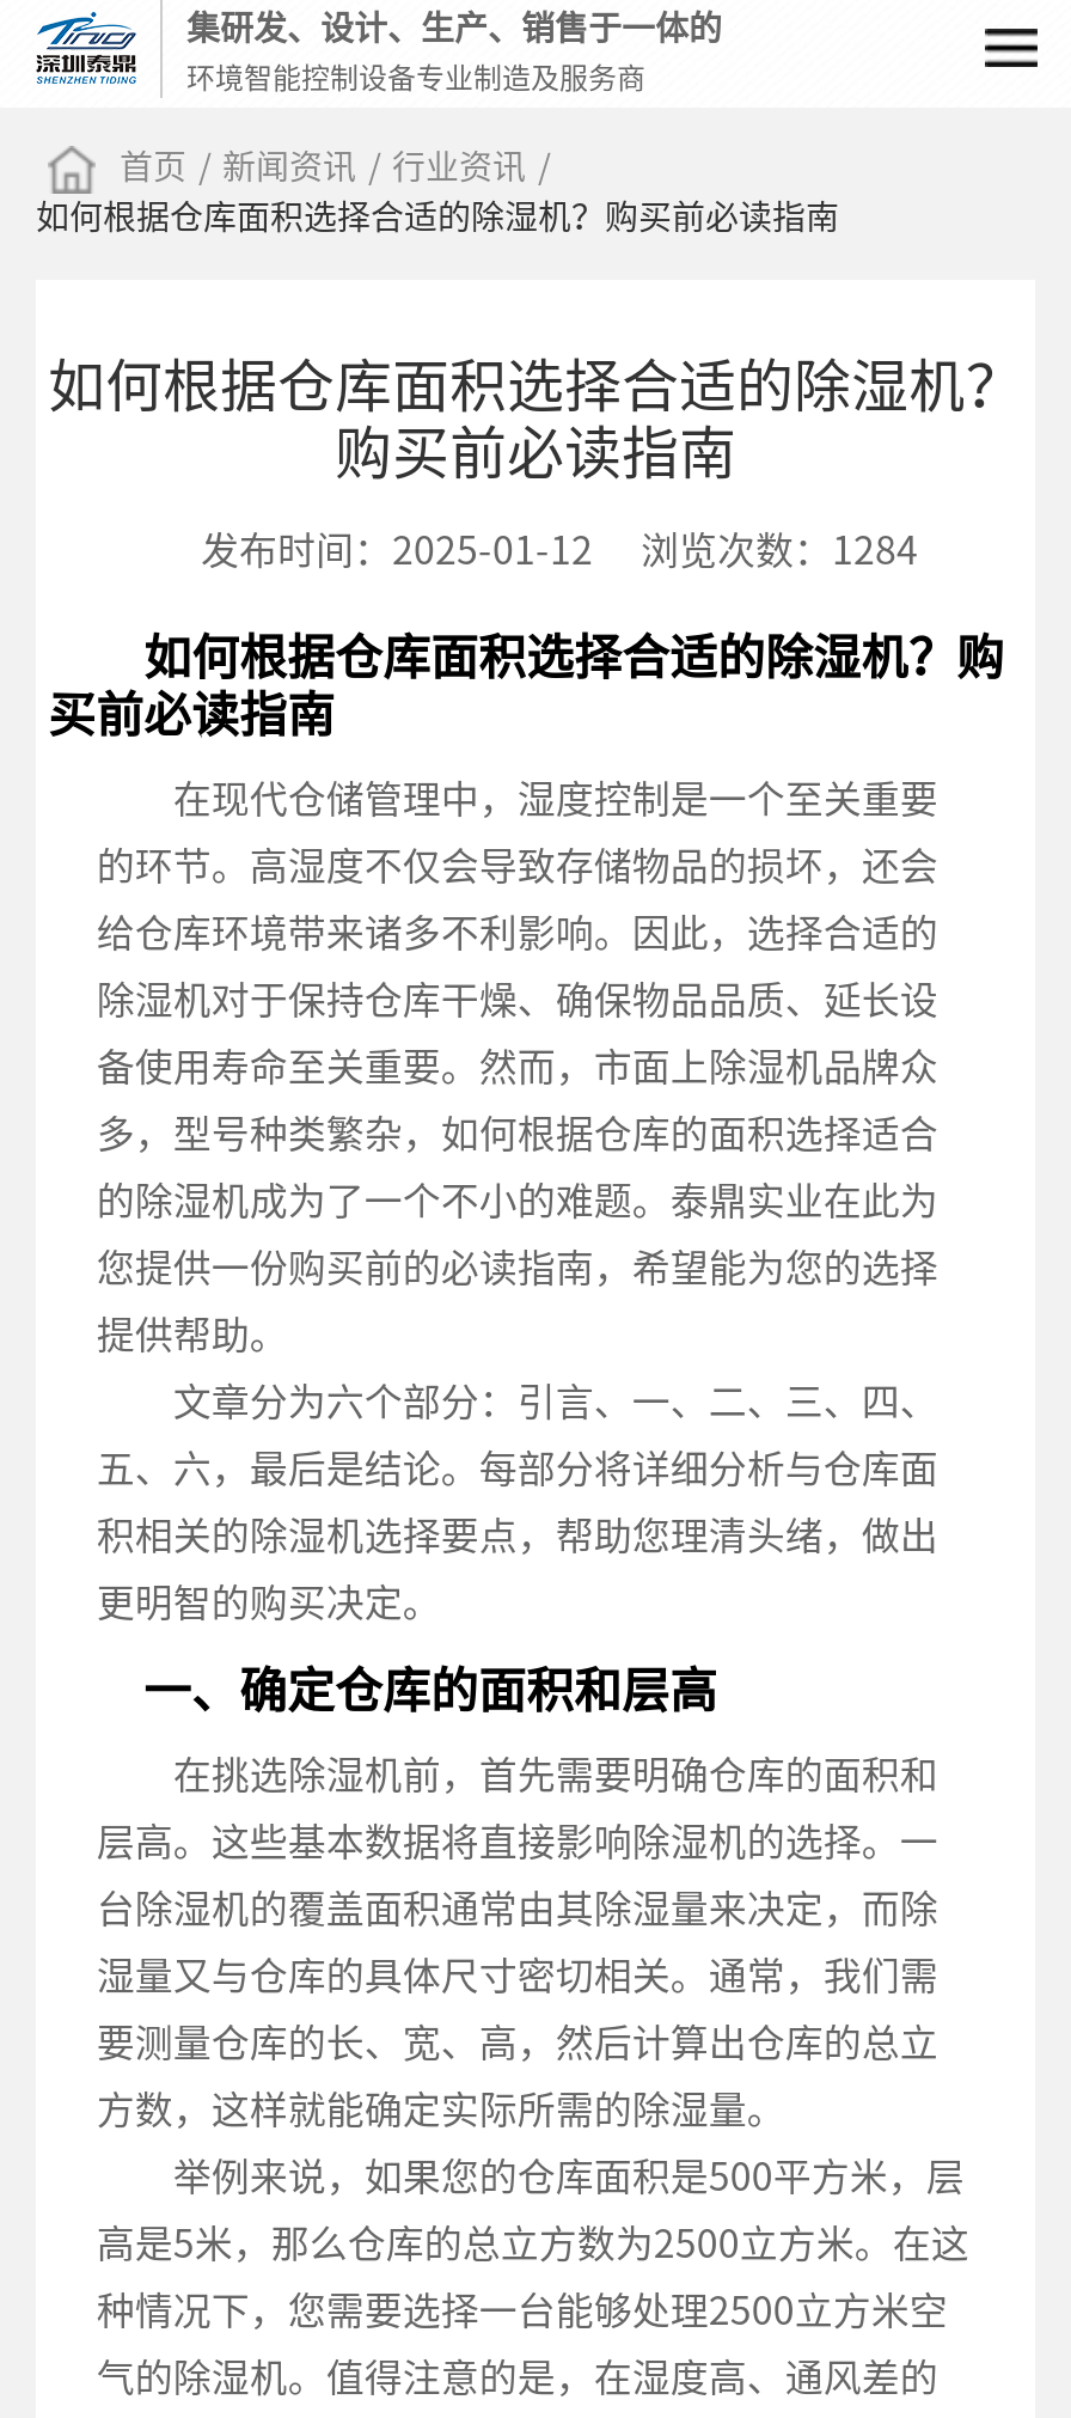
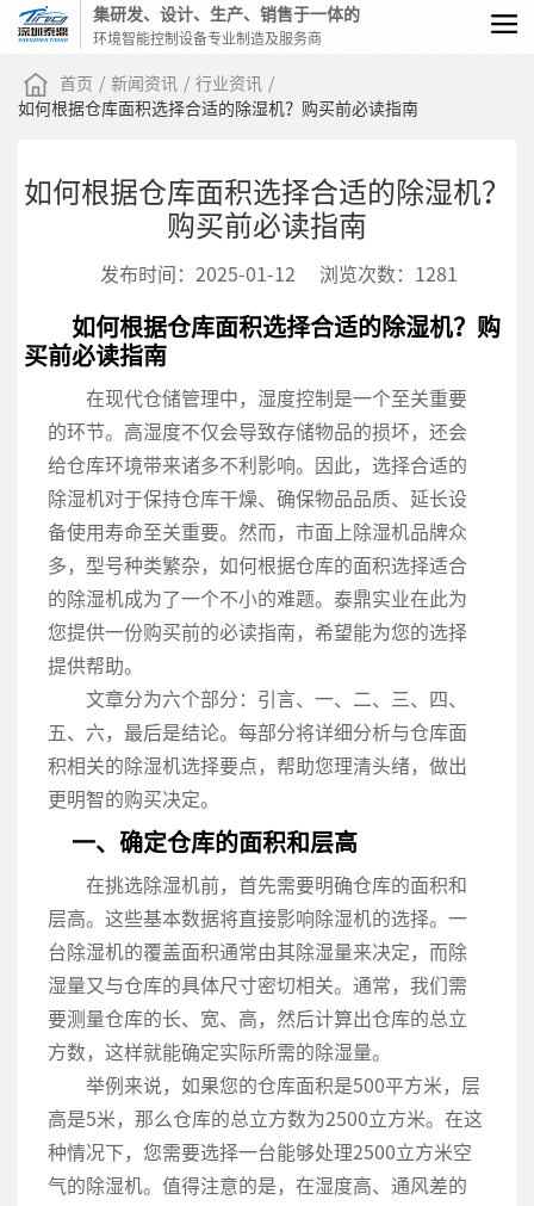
- 发布时间：2025-01-12 浏览次数：1284
+ 发布时间：2025-01-12 浏览次数：1281
